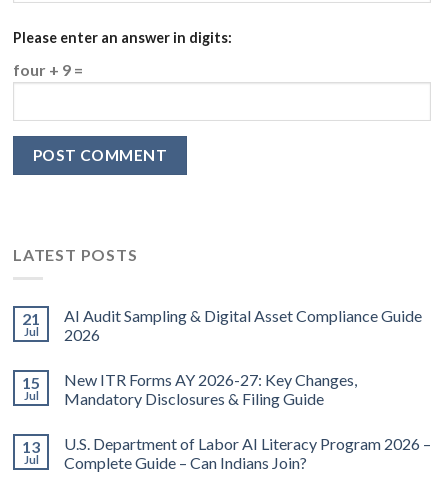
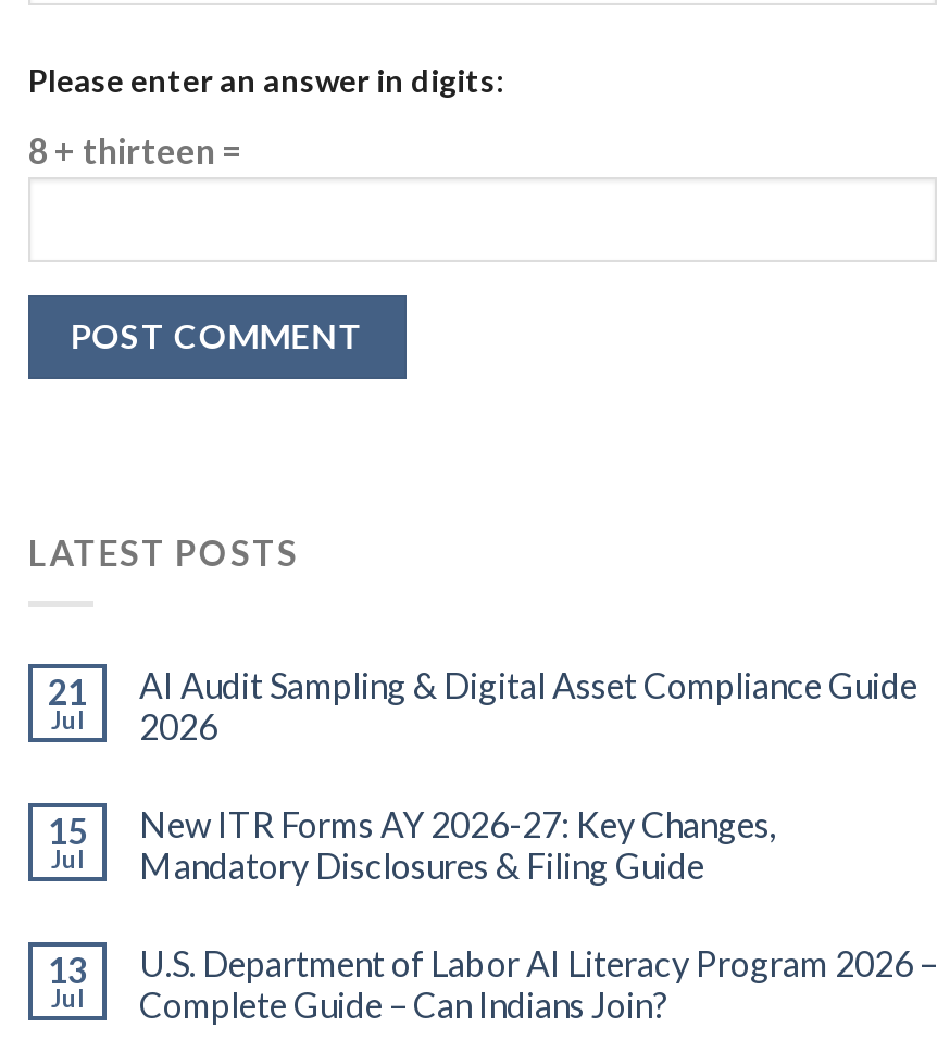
- four + 9 =
+ 8 + thirteen =
